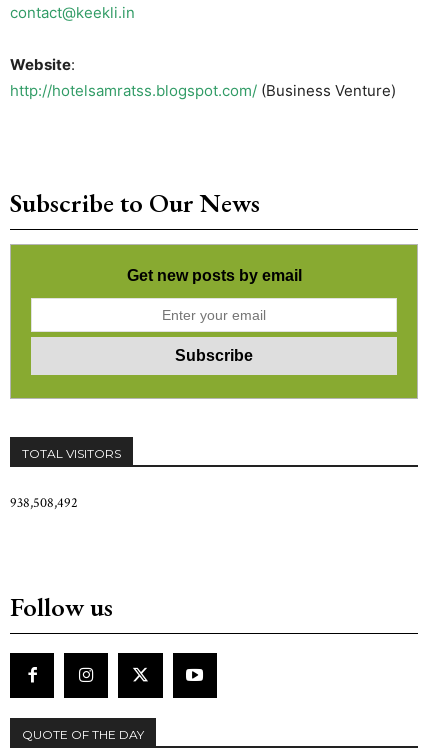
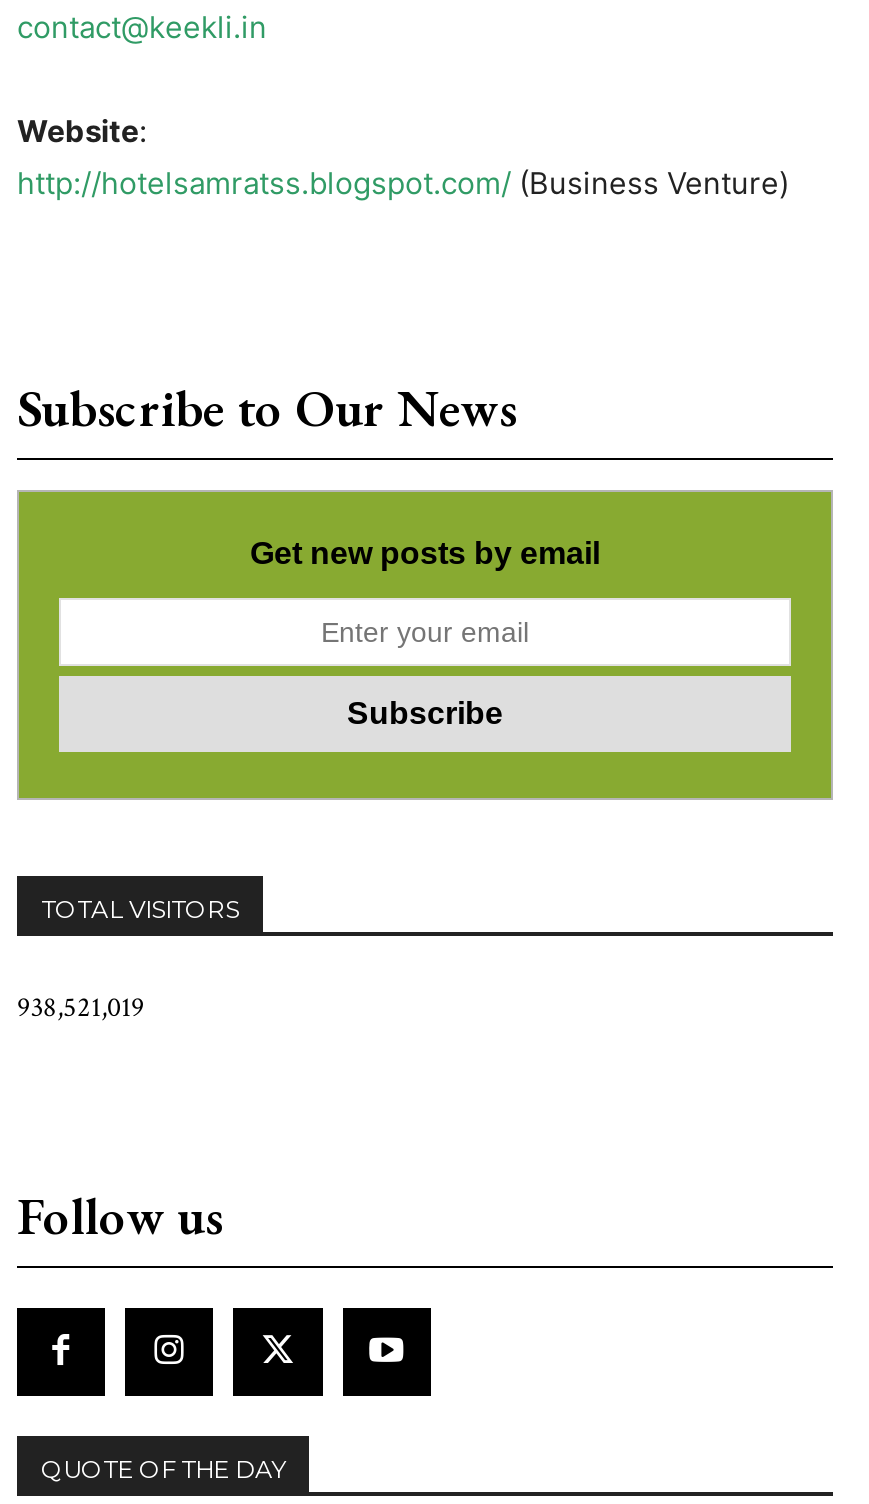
- 938,508,492
+ 938,521,019
